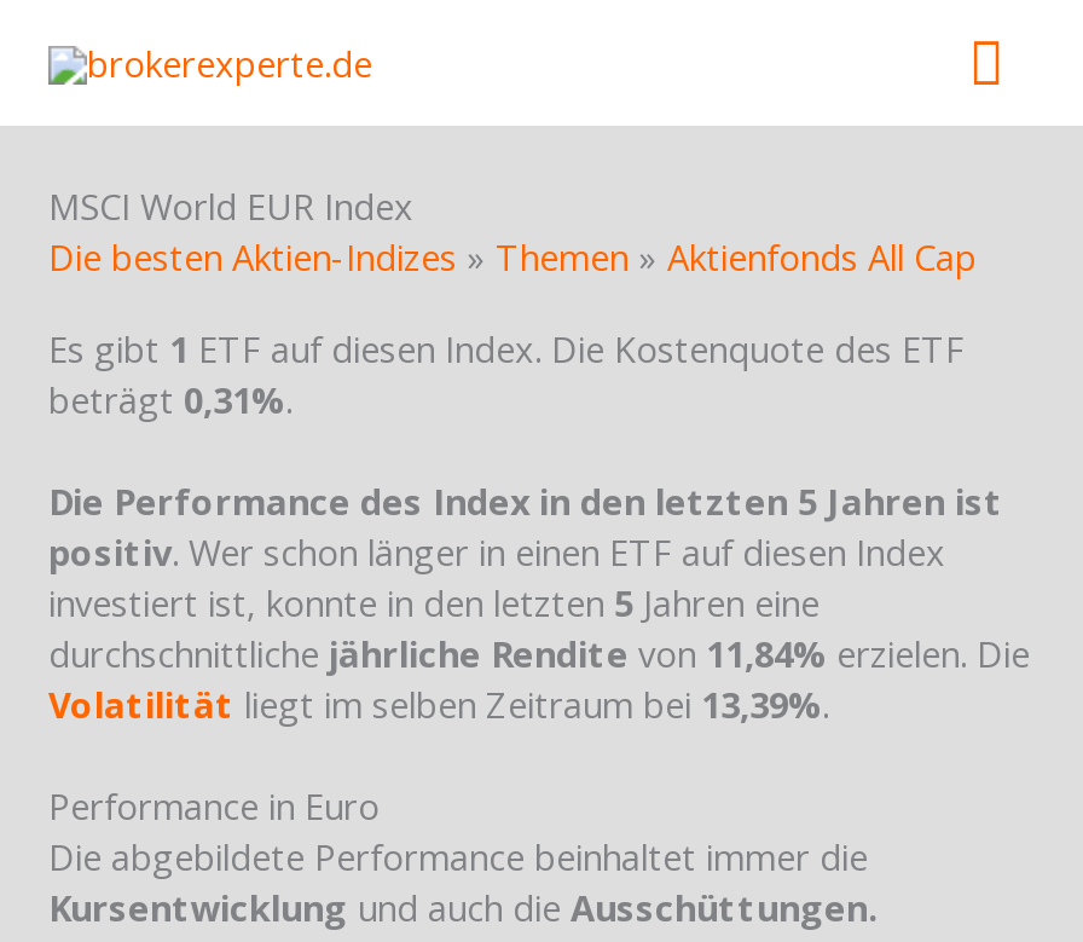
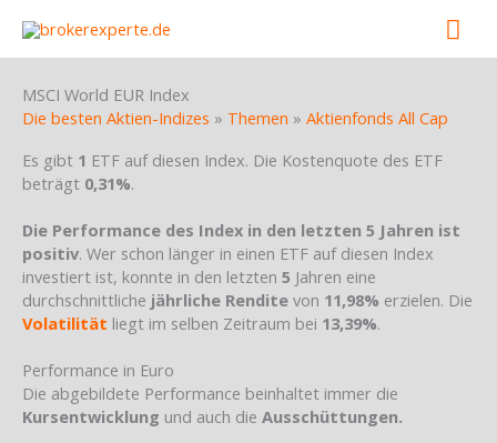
- durchschnittliche jährliche Rendite von 11,84% erzielen. Die
+ durchschnittliche jährliche Rendite von 11,98% erzielen. Die
